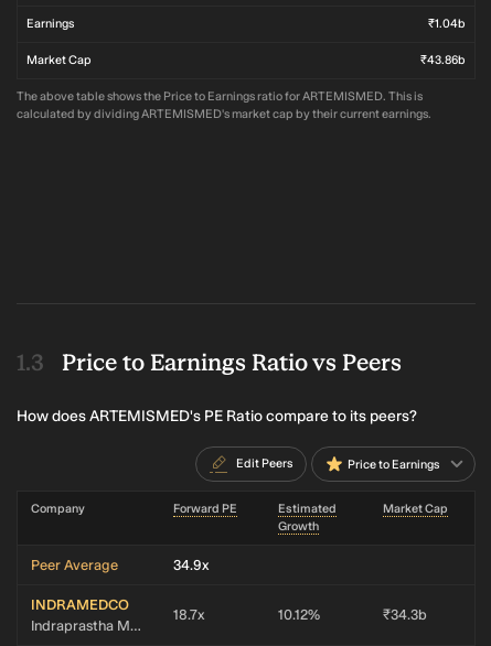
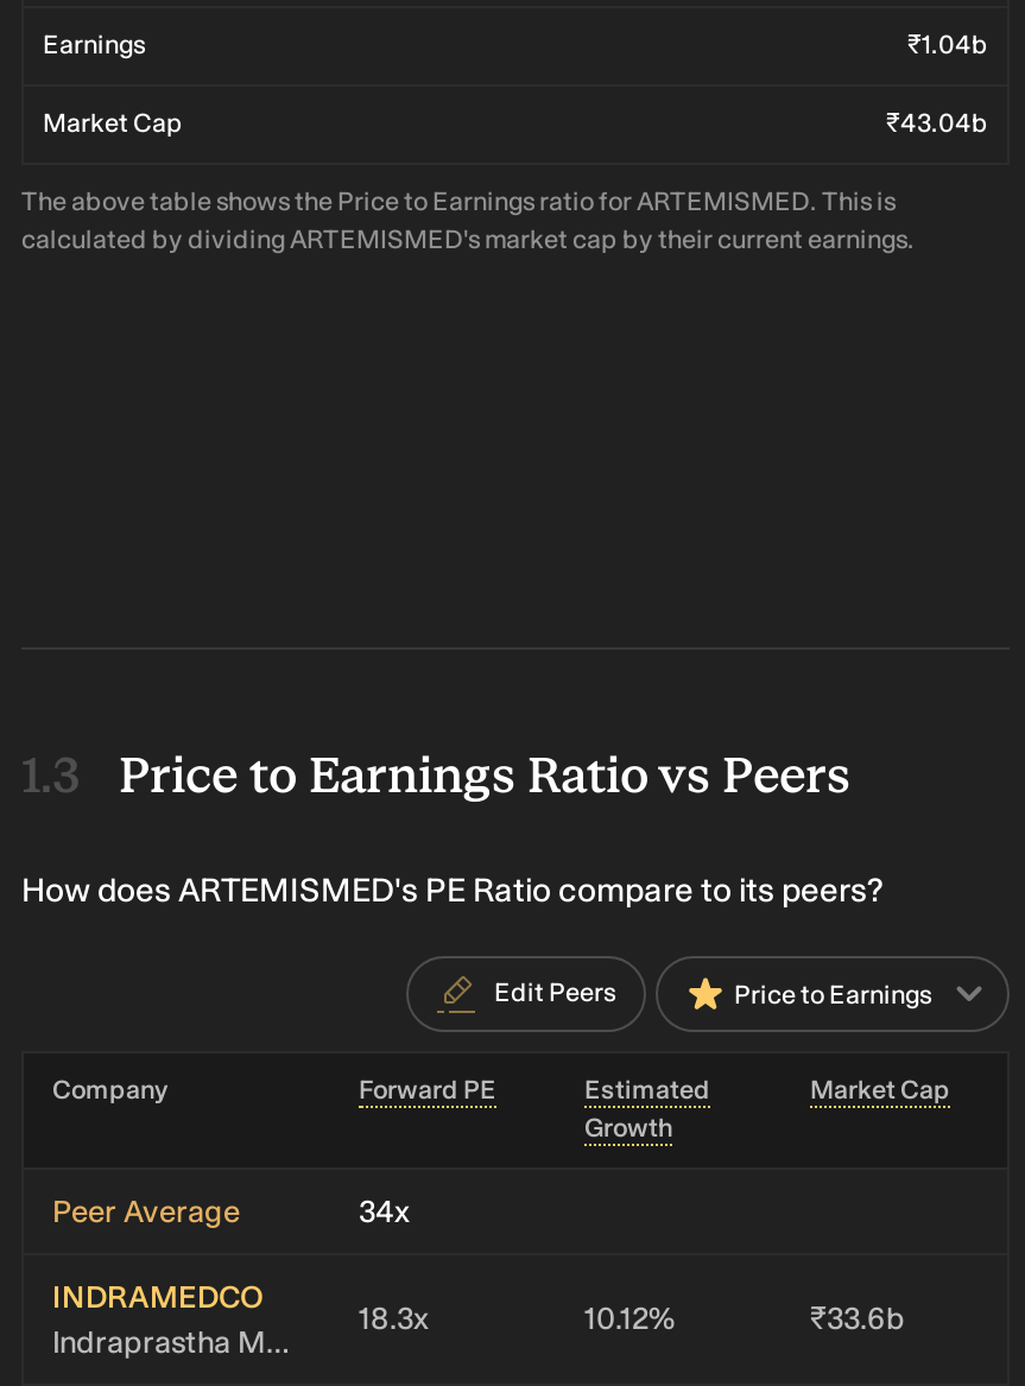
- ₹43.86b
+ ₹43.04b

- 34.9x
+ 34x

- 18.7x
+ 18.3x

- ₹34.3b
+ ₹33.6b
